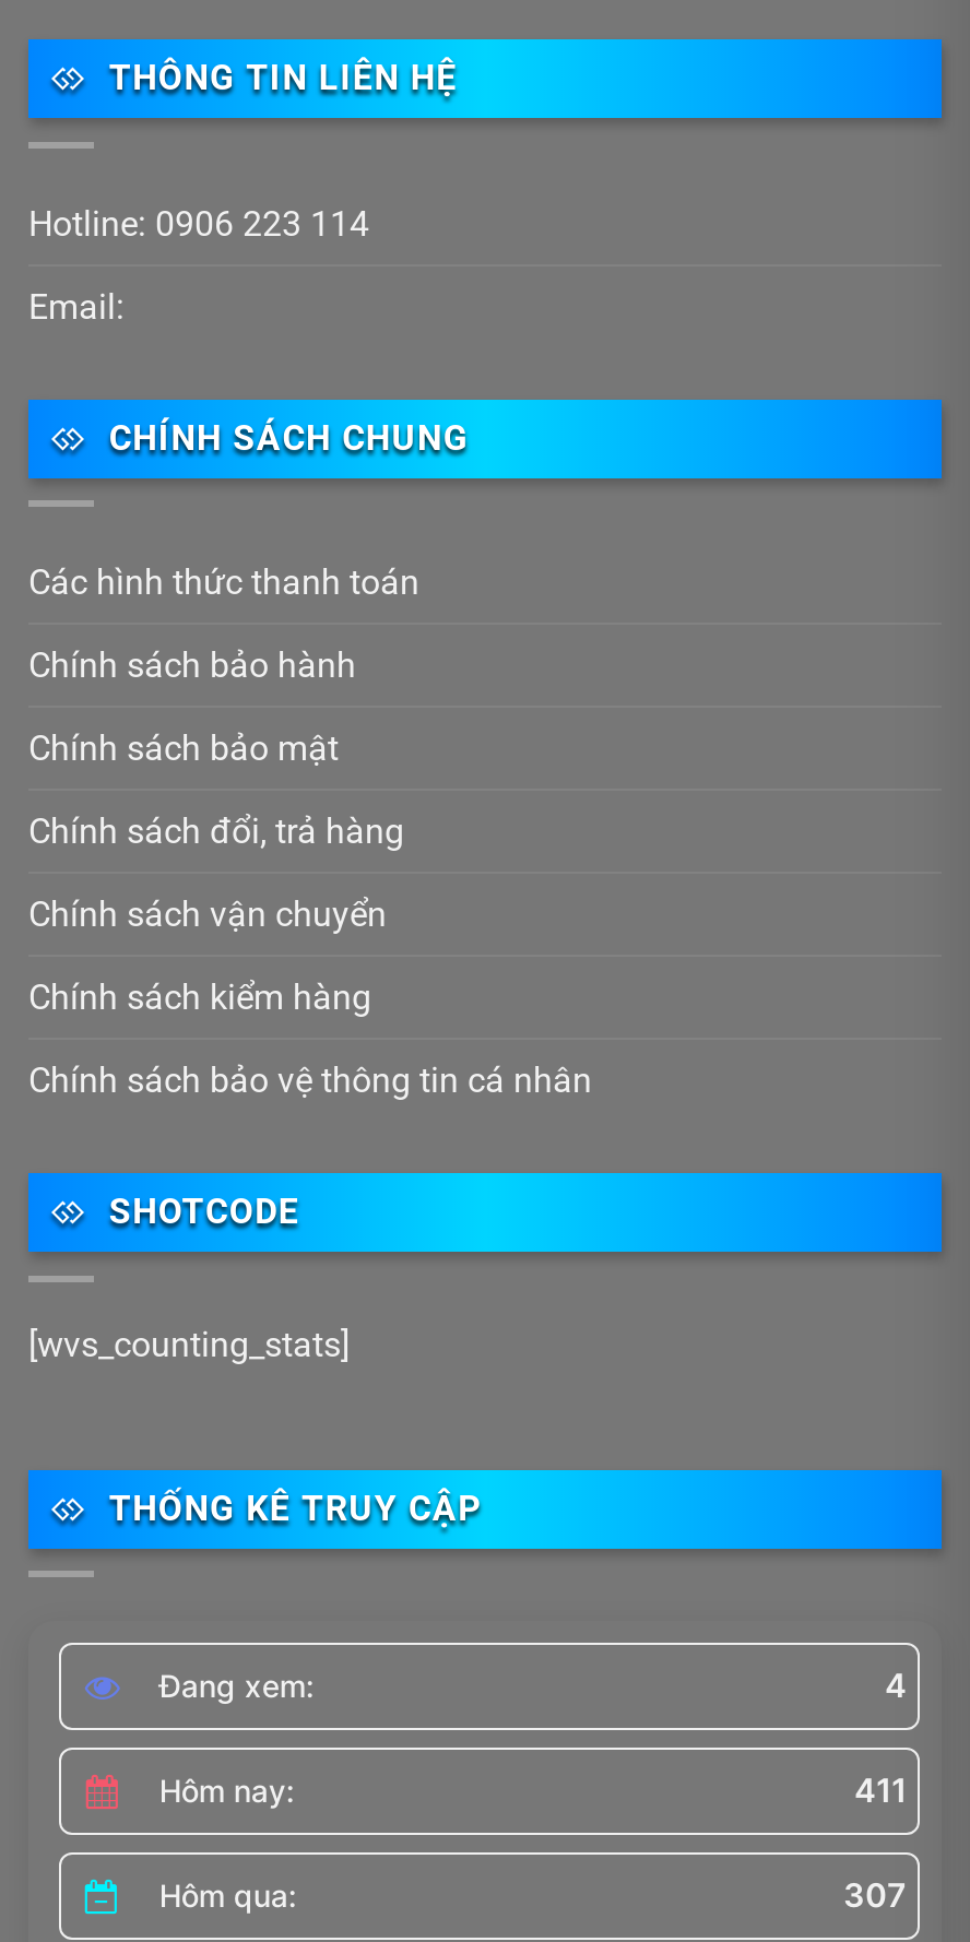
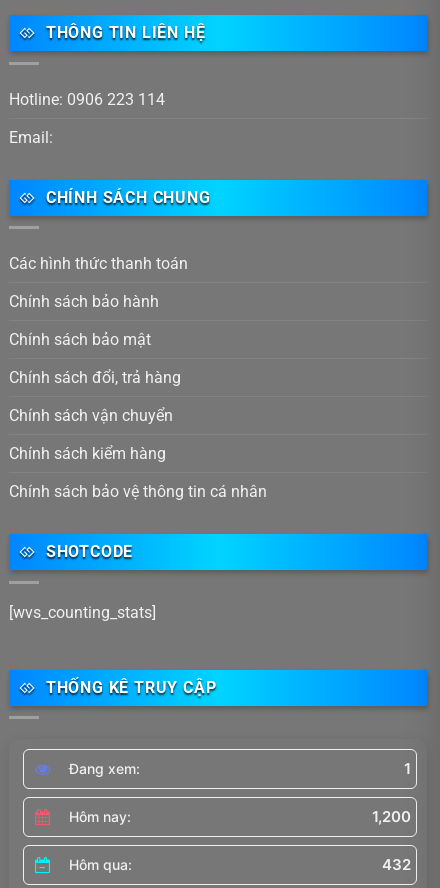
- 4
+ 1

- 411
+ 1,200

- 307
+ 432
